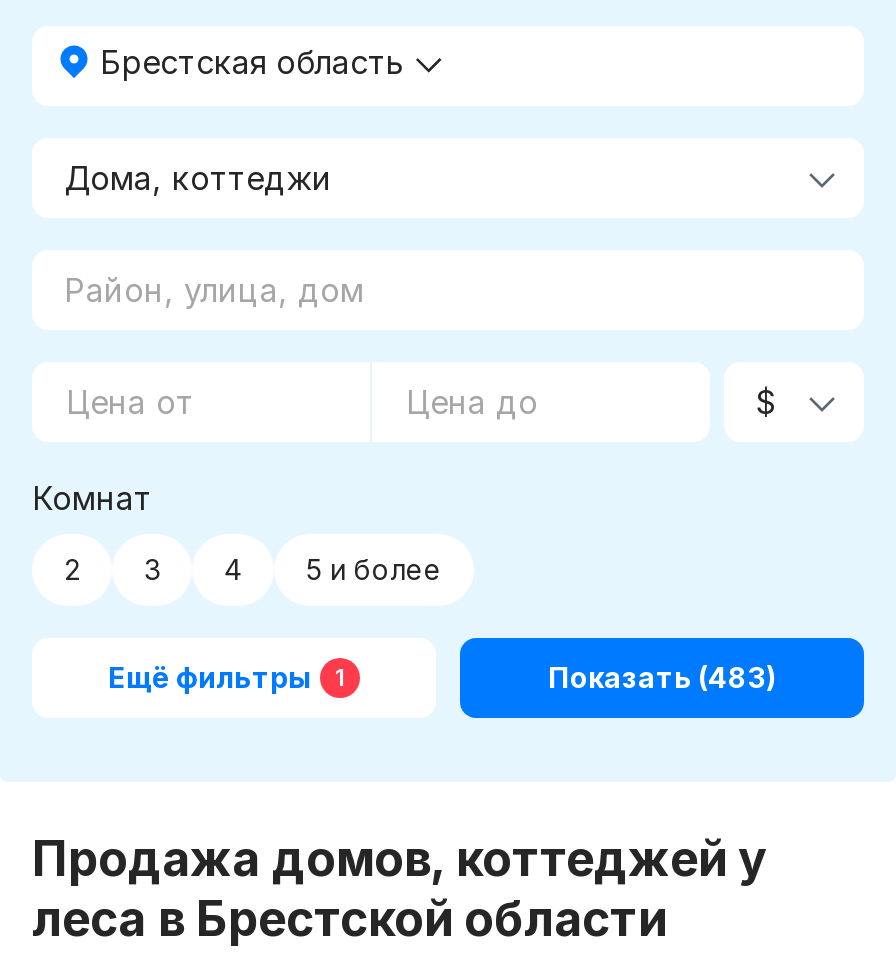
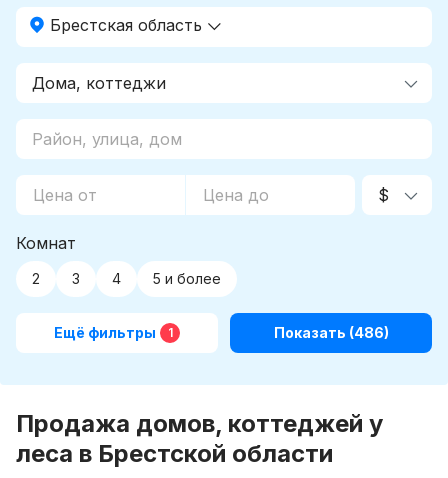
- Показать (483)
+ Показать (486)
